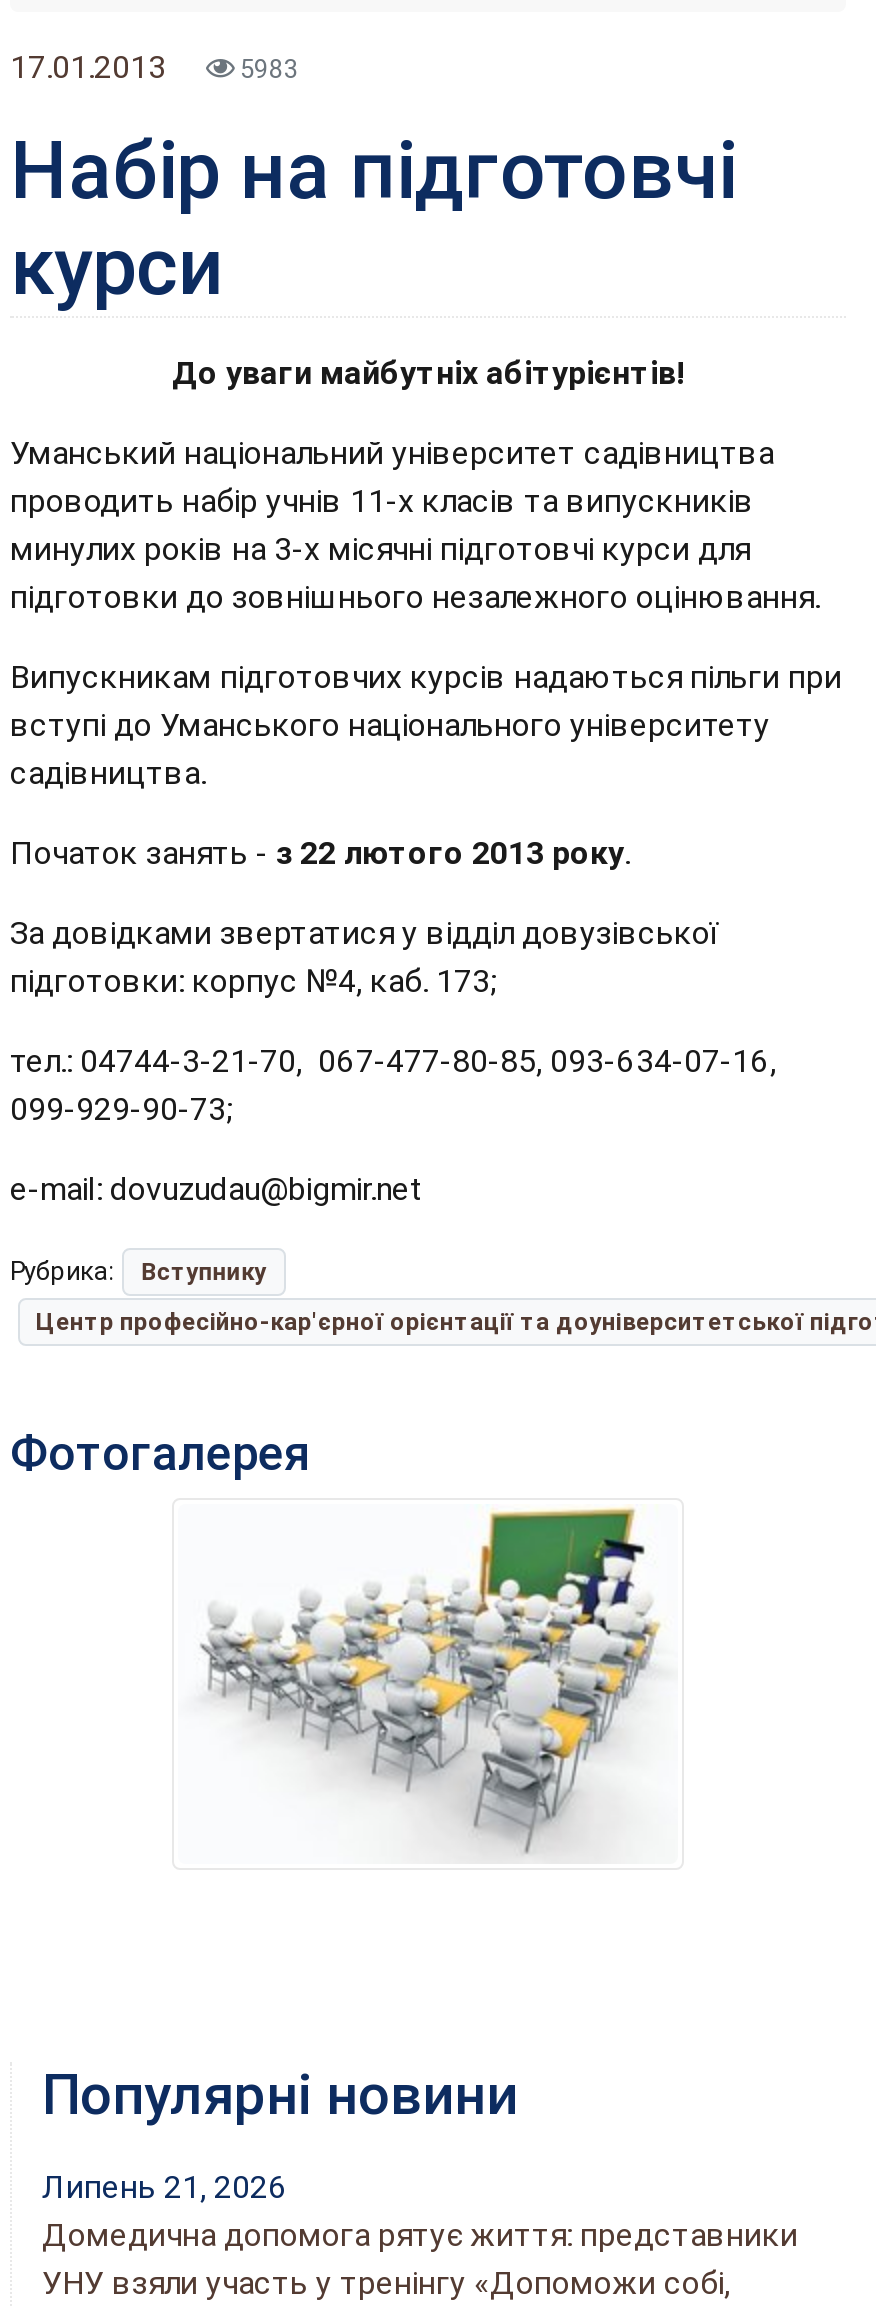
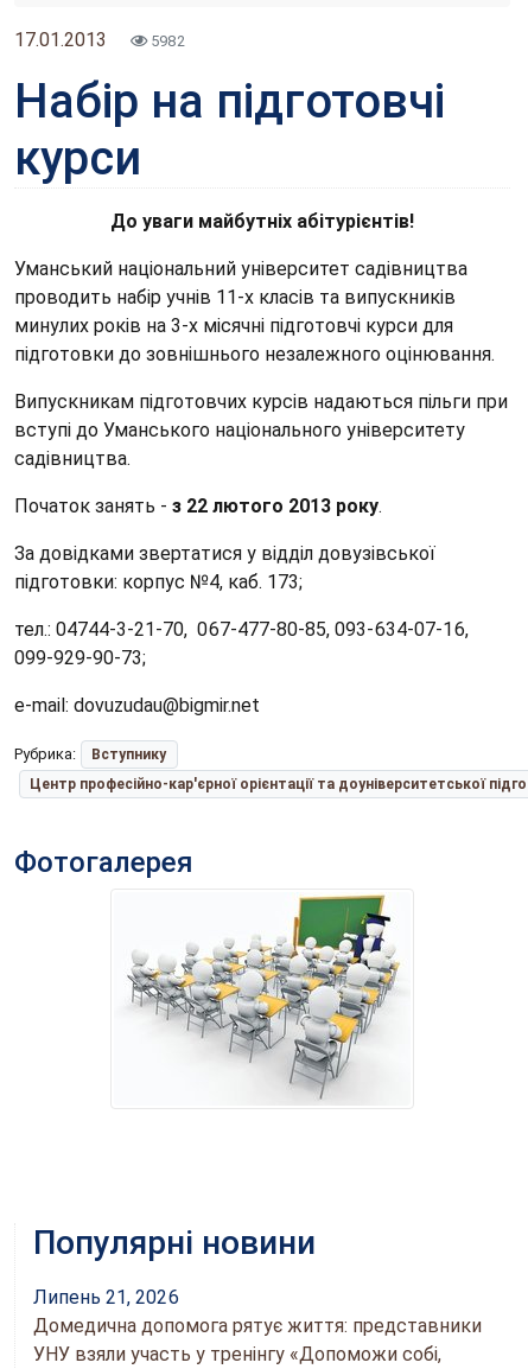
- 17.01.2013 5983
+ 17.01.2013 5982
